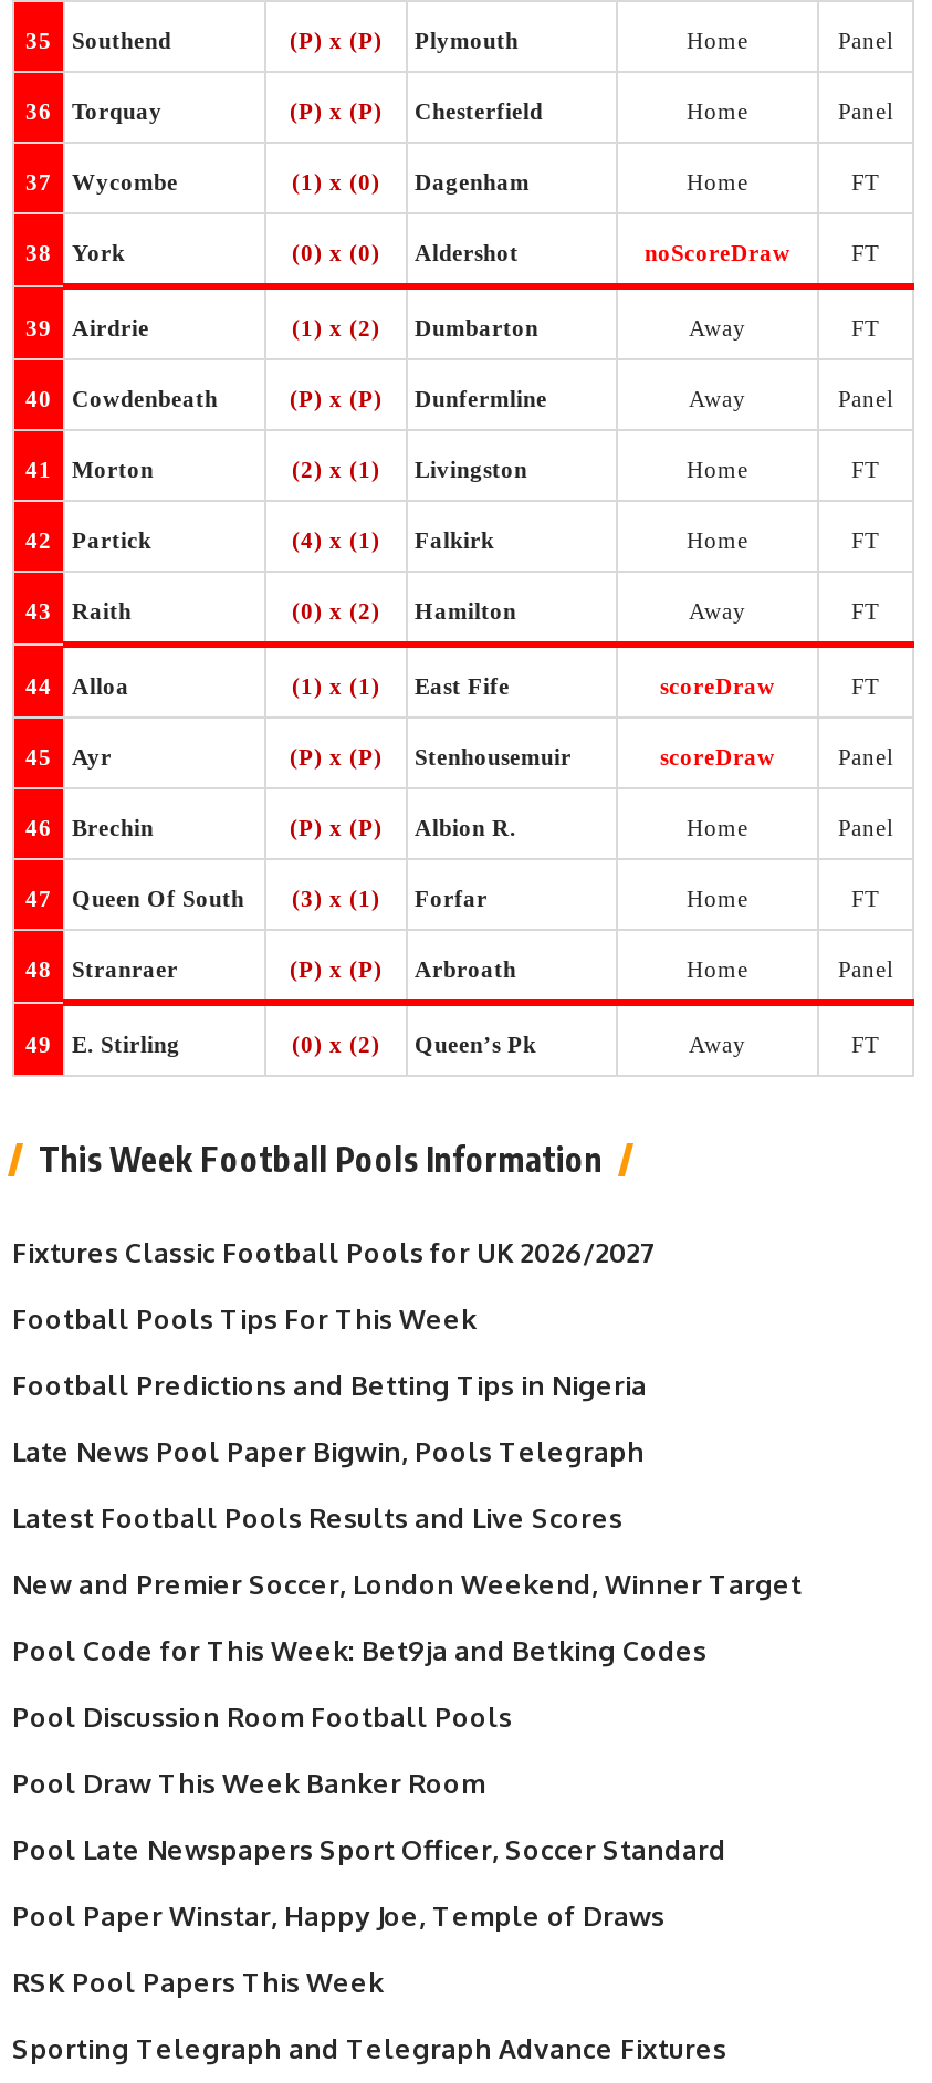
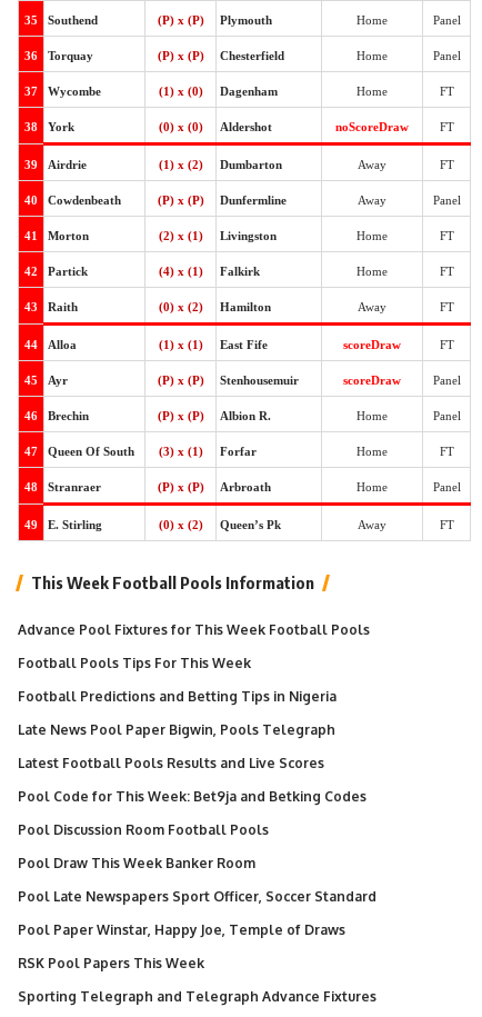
- Fixtures Classic Football Pools for UK 2026/2027
+ Advance Pool Fixtures for This Week Football Pools

- New and Premier Soccer, London Weekend, Winner Target
